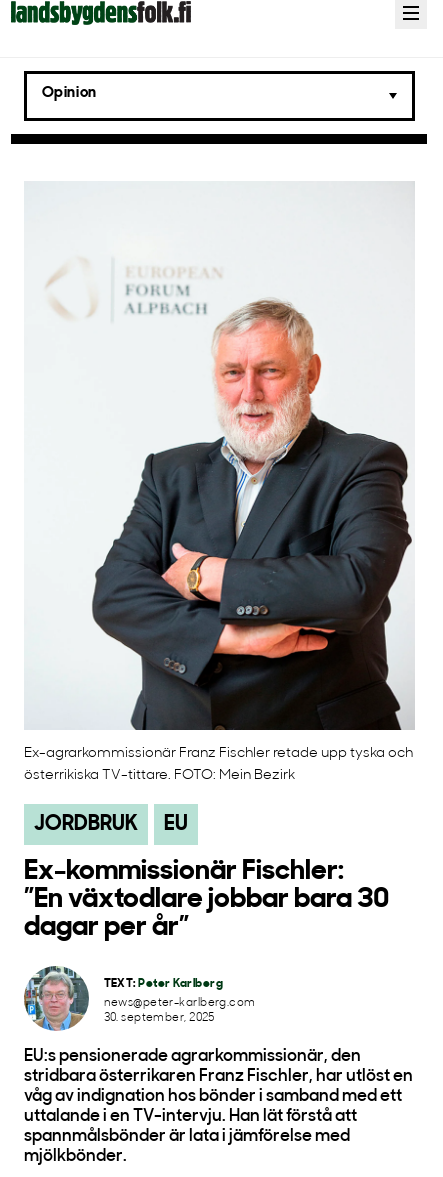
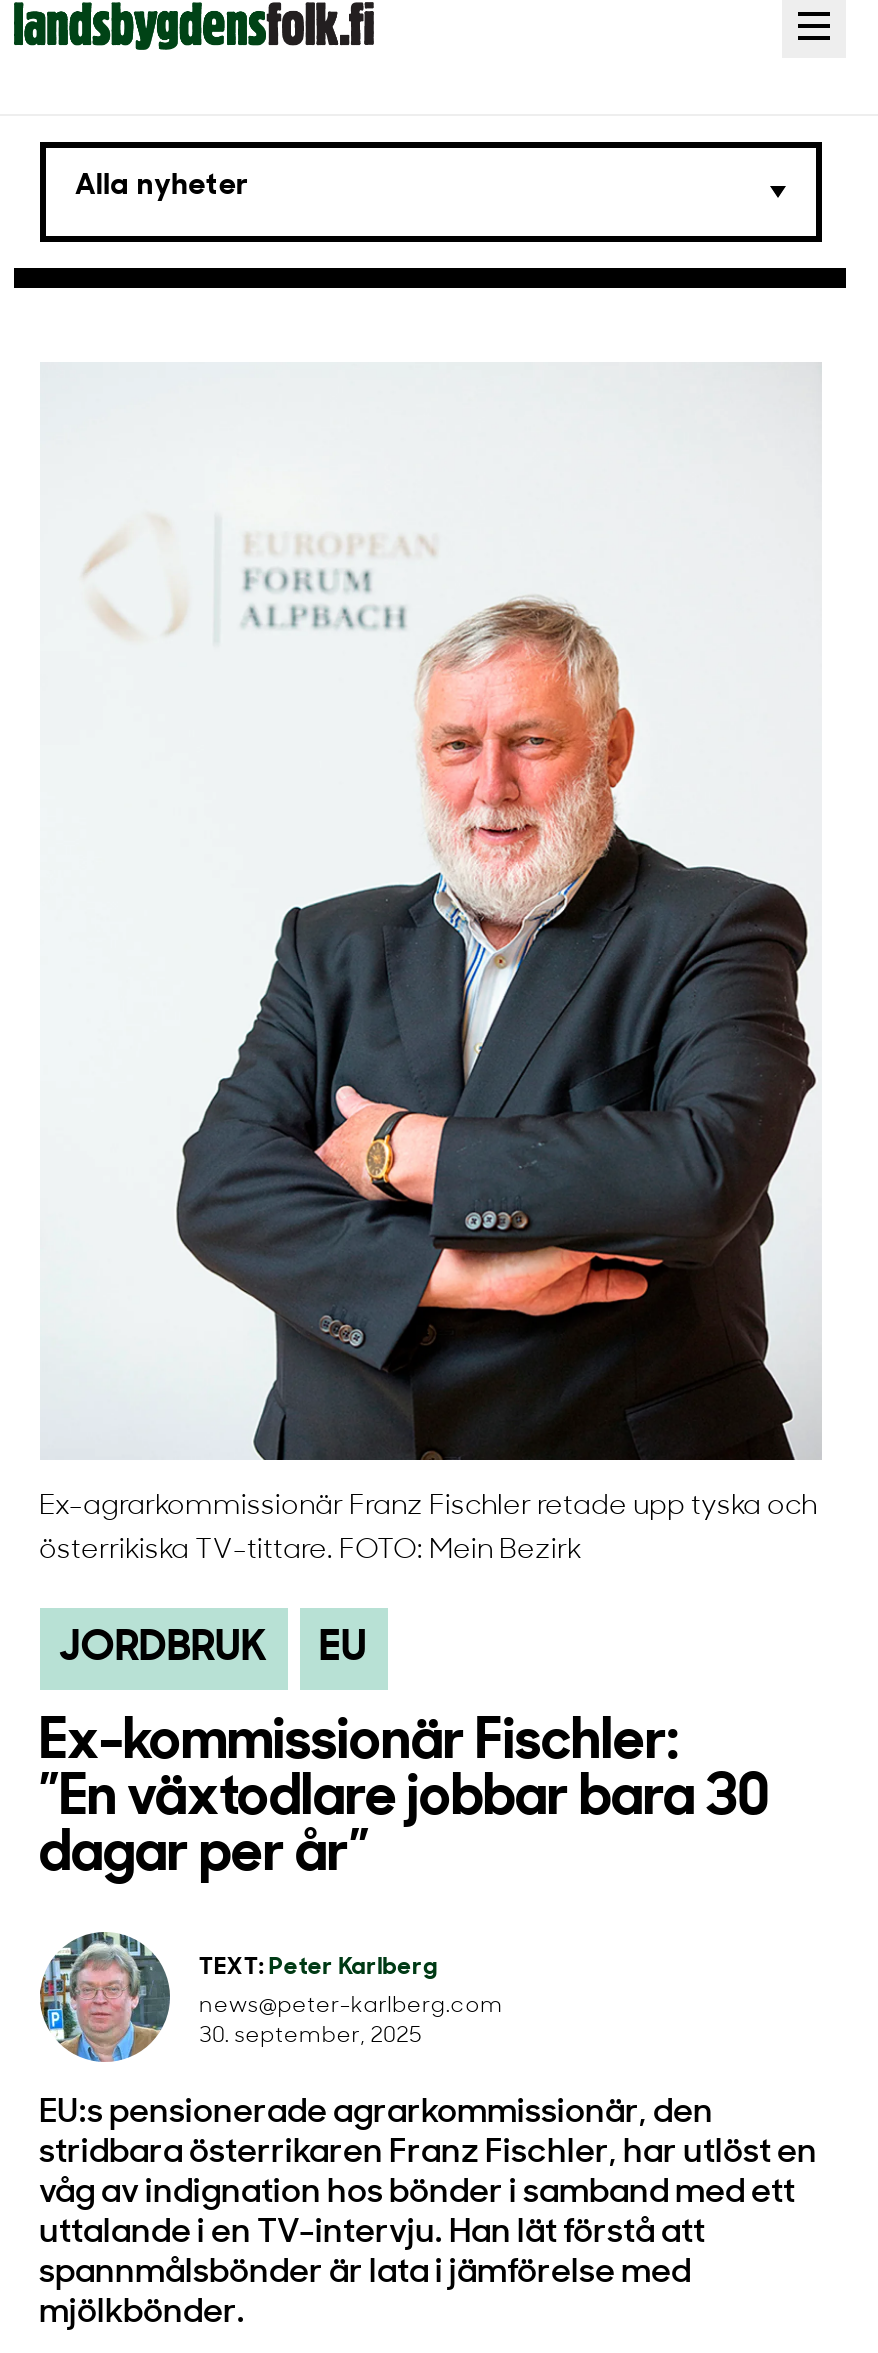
- Opinion
+ Alla nyheter
